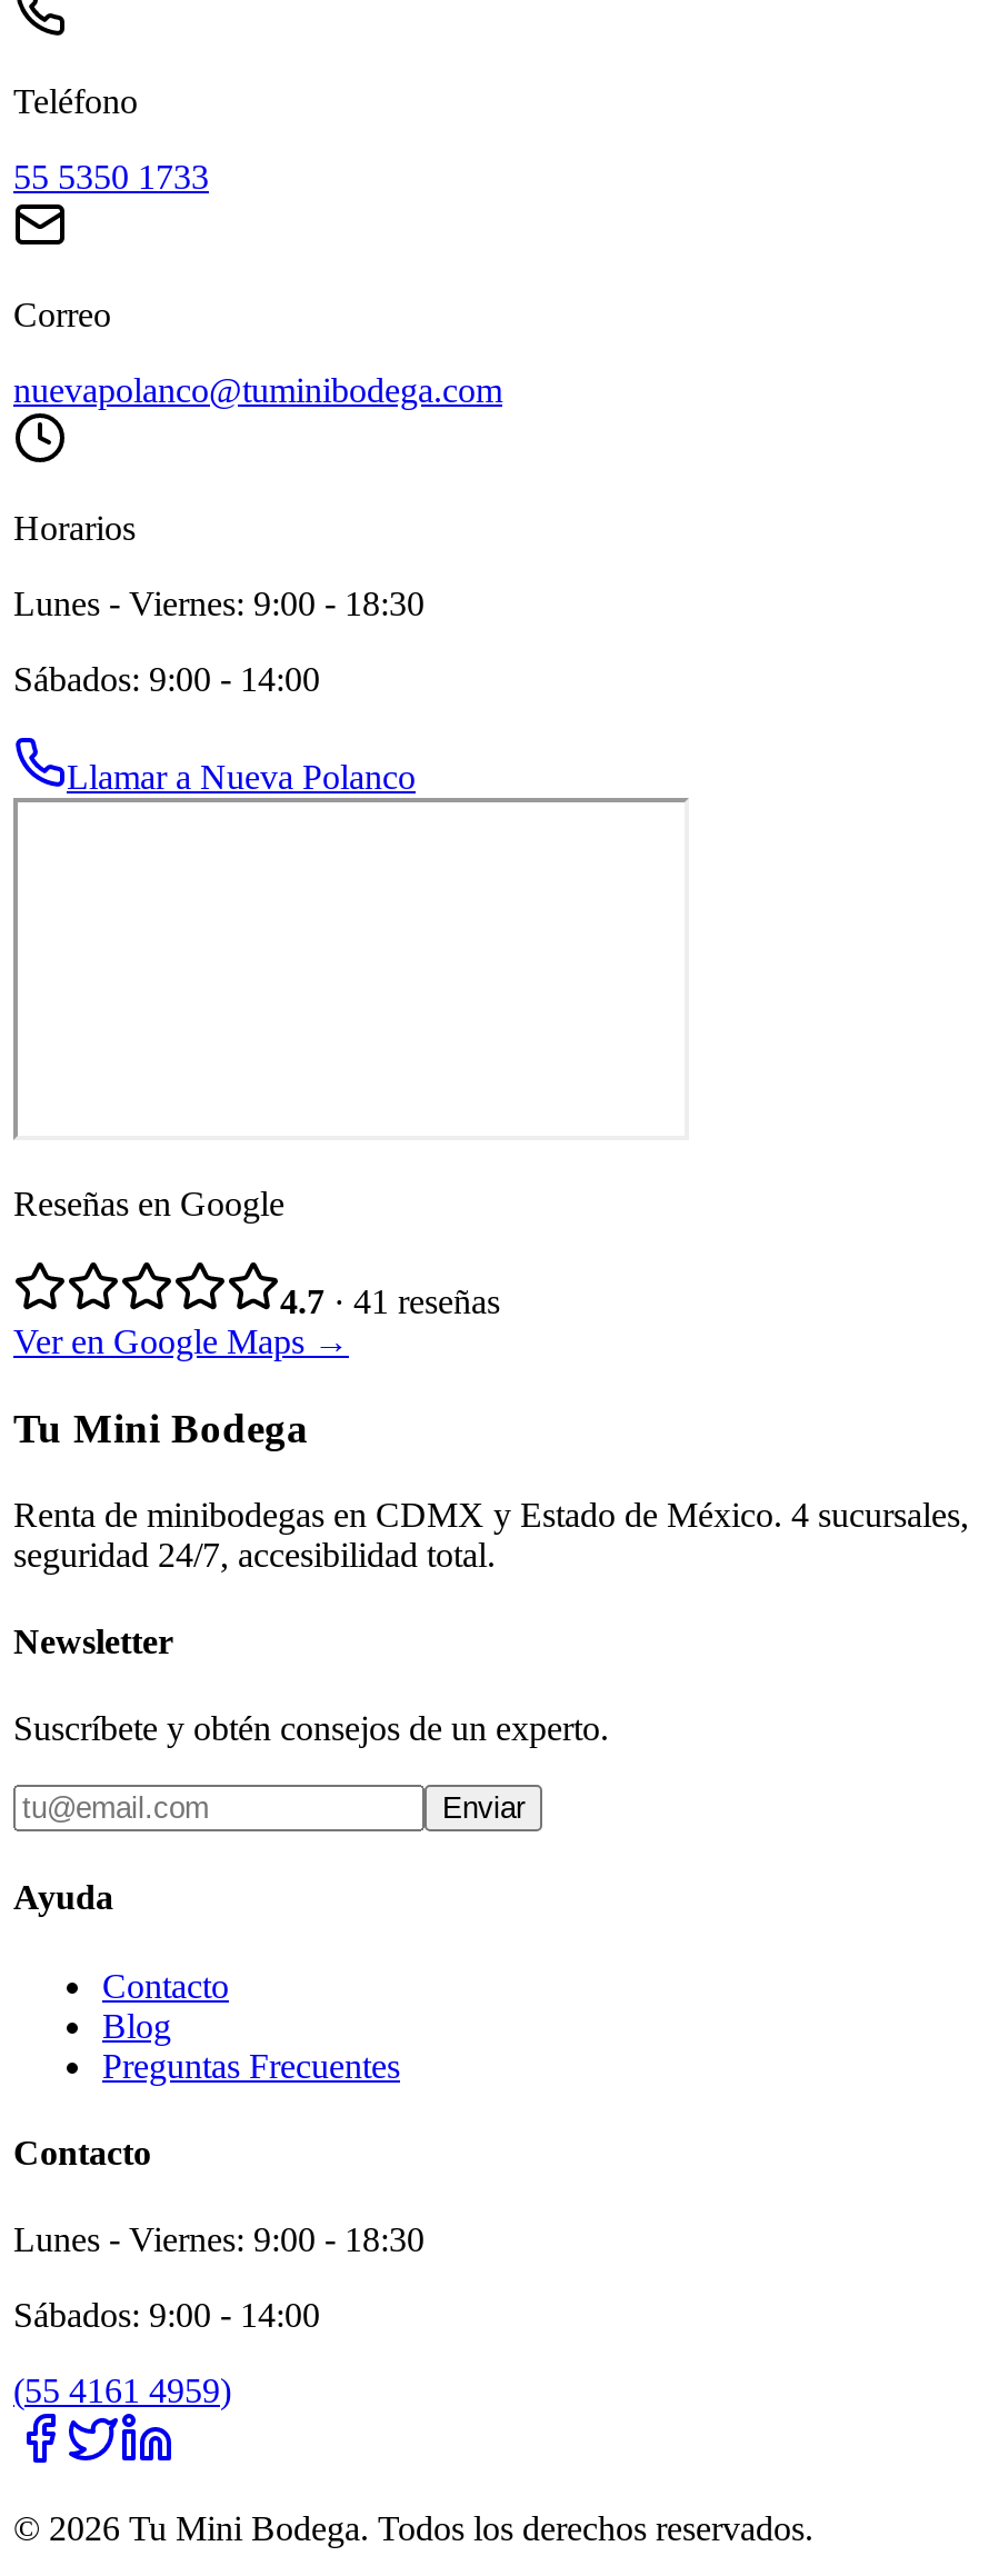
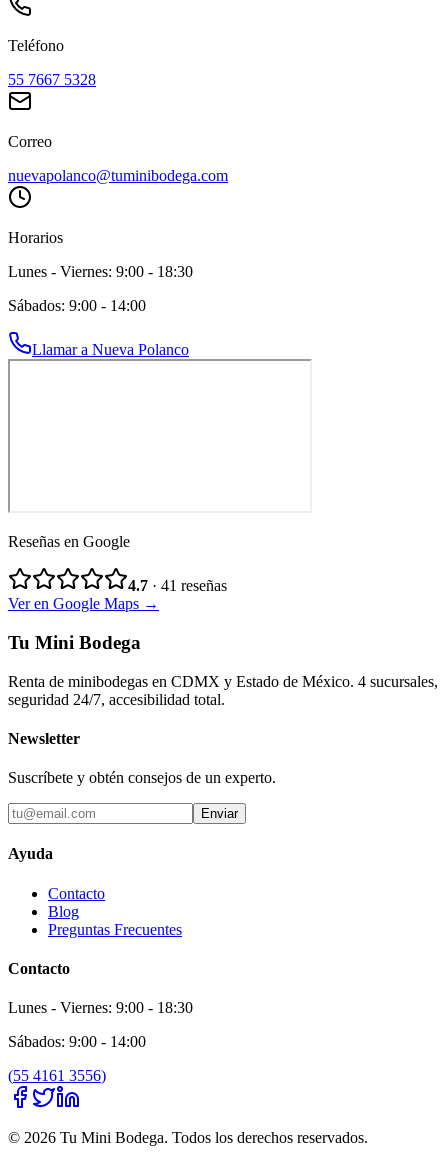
- 55 5350 1733
+ 55 7667 5328

- (55 4161 4959)
+ (55 4161 3556)
